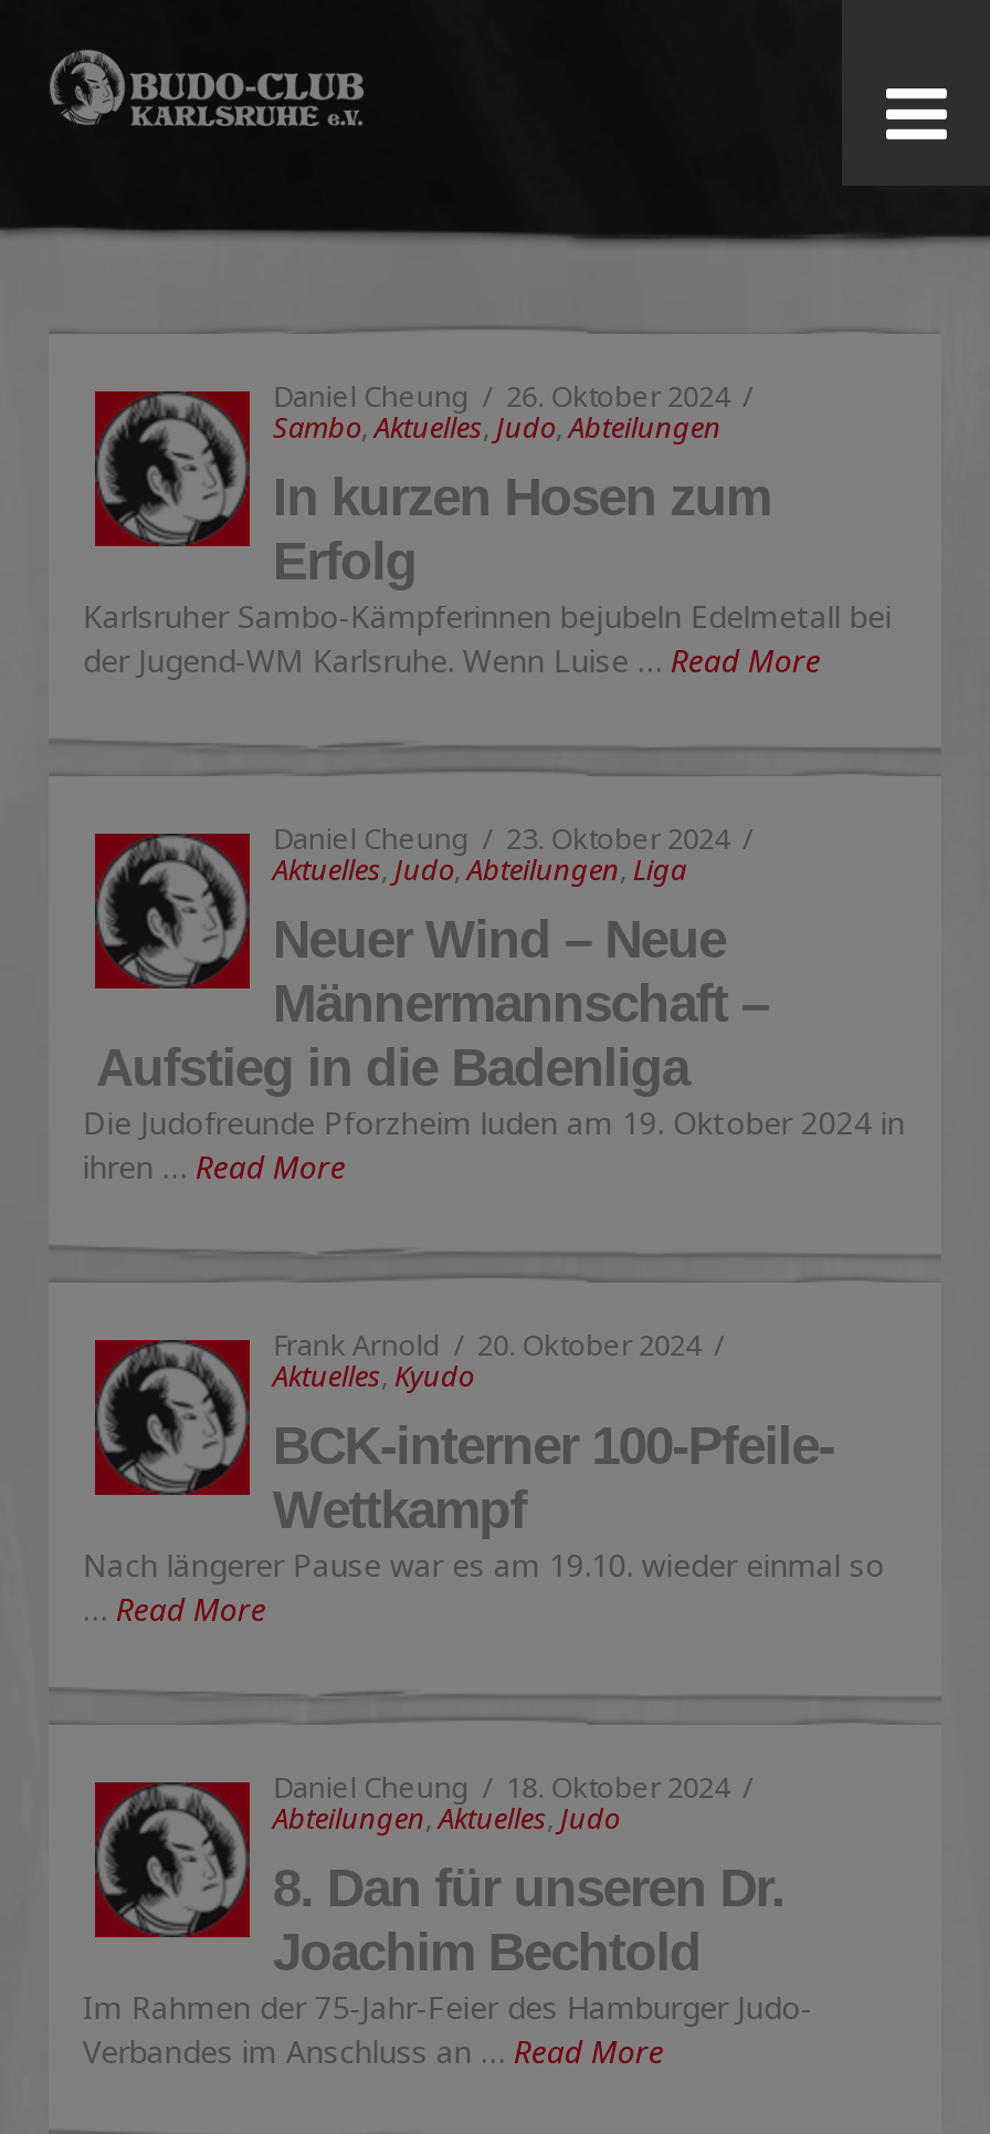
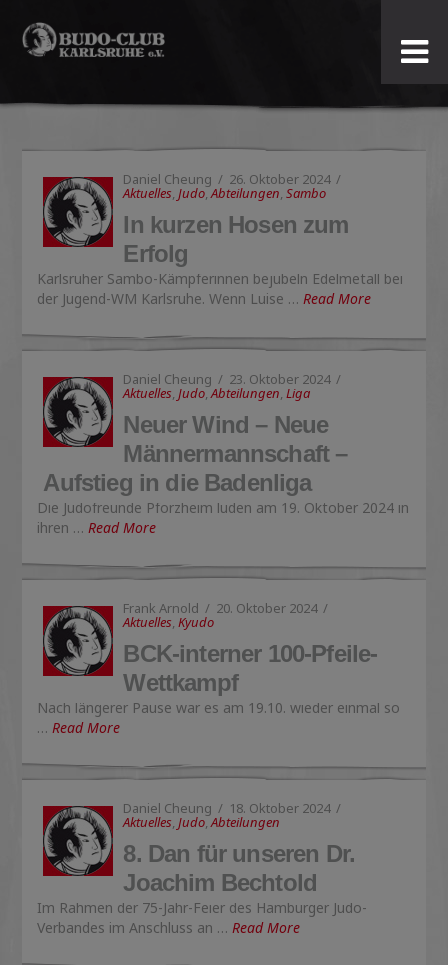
- Sambo,Aktuelles, Judo,Abteilungen
+ Aktuelles,Judo, Abteilungen,Sambo

- Abteilungen,Aktuelles,Judo
+ Aktuelles,Judo,Abteilungen
